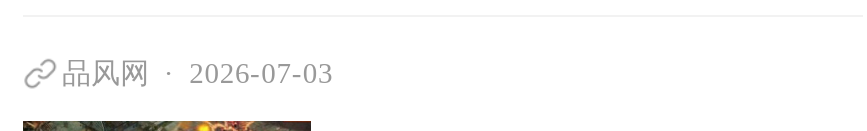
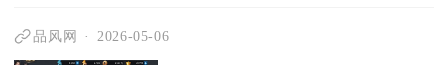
- 品风网 2026-07-03
+ 品风网 2026-05-06
